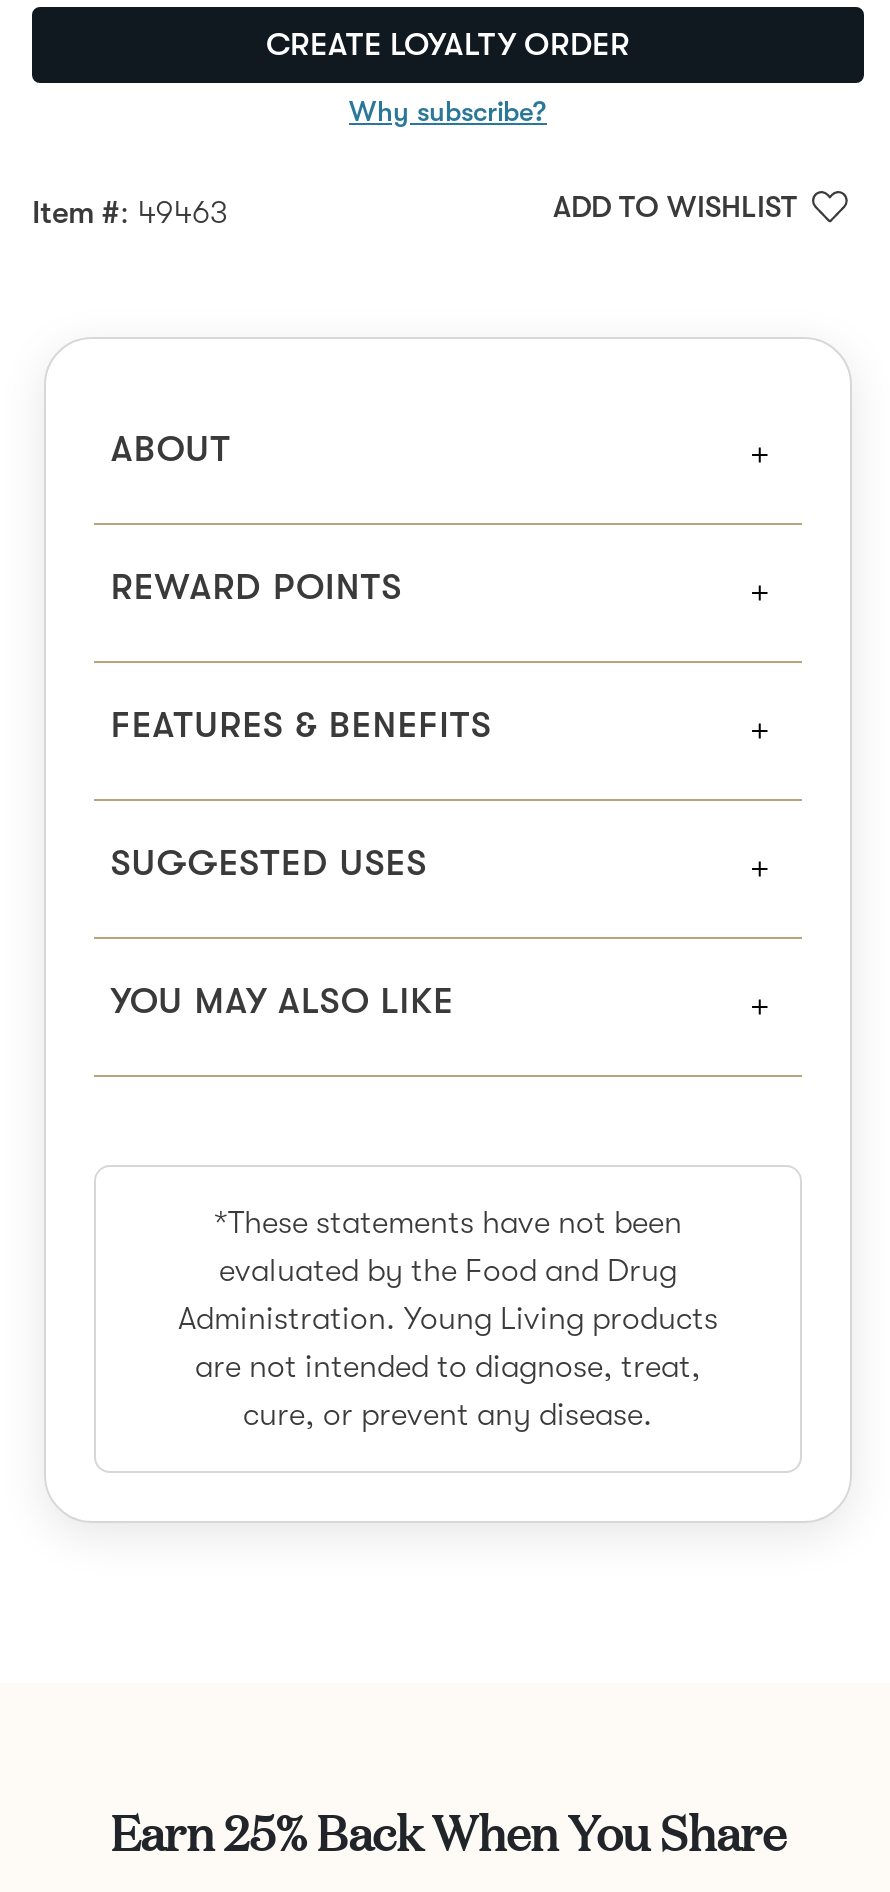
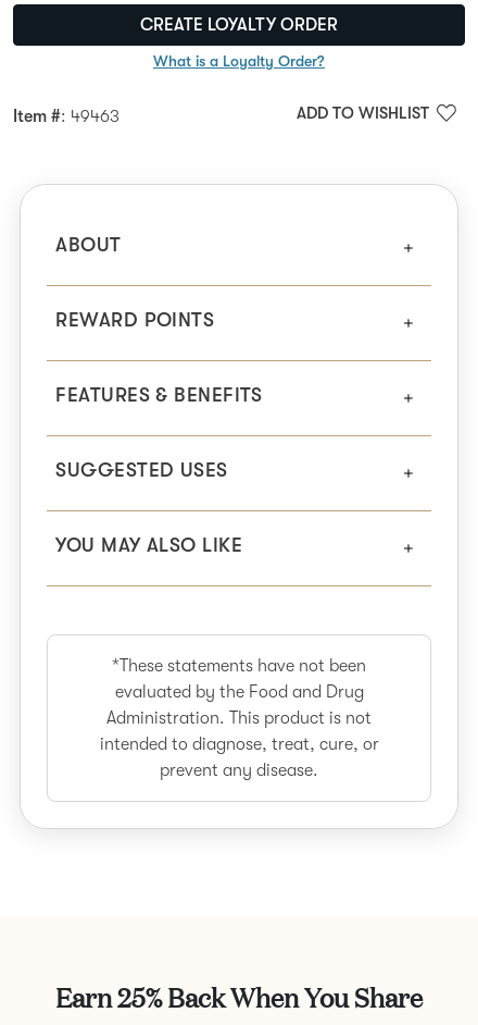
- Why subscribe?
+ What is a Loyalty Order?

- Administration. Young Living products
- are not intended to diagnose, treat,
- cure, or prevent any disease.
+ Administration. This product is not
+ intended to diagnose, treat, cure, or
+ prevent any disease.
